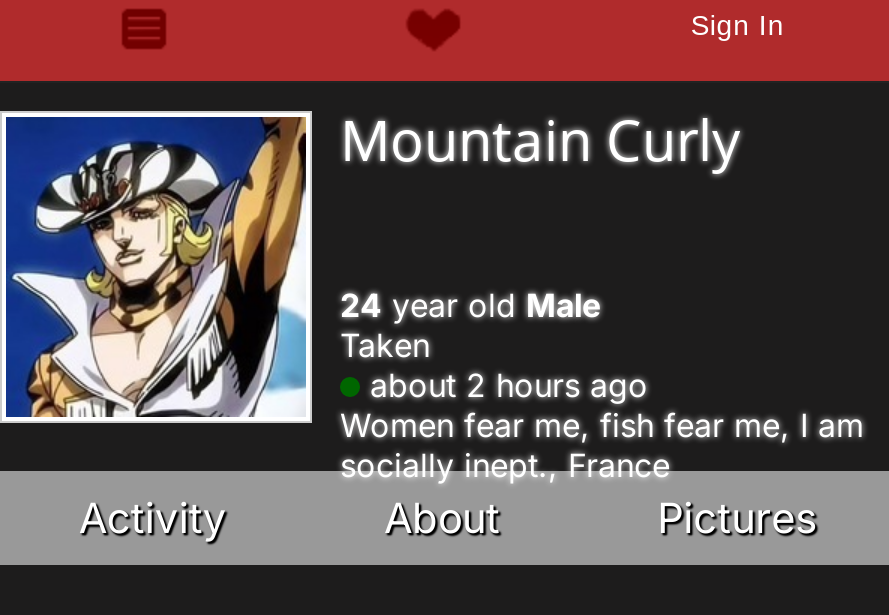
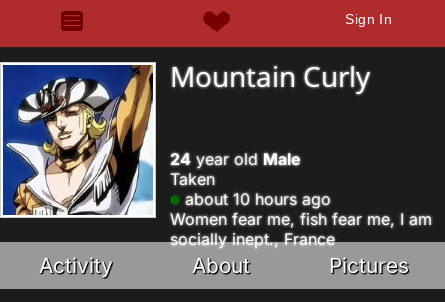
- about 2 hours ago
+ about 10 hours ago
